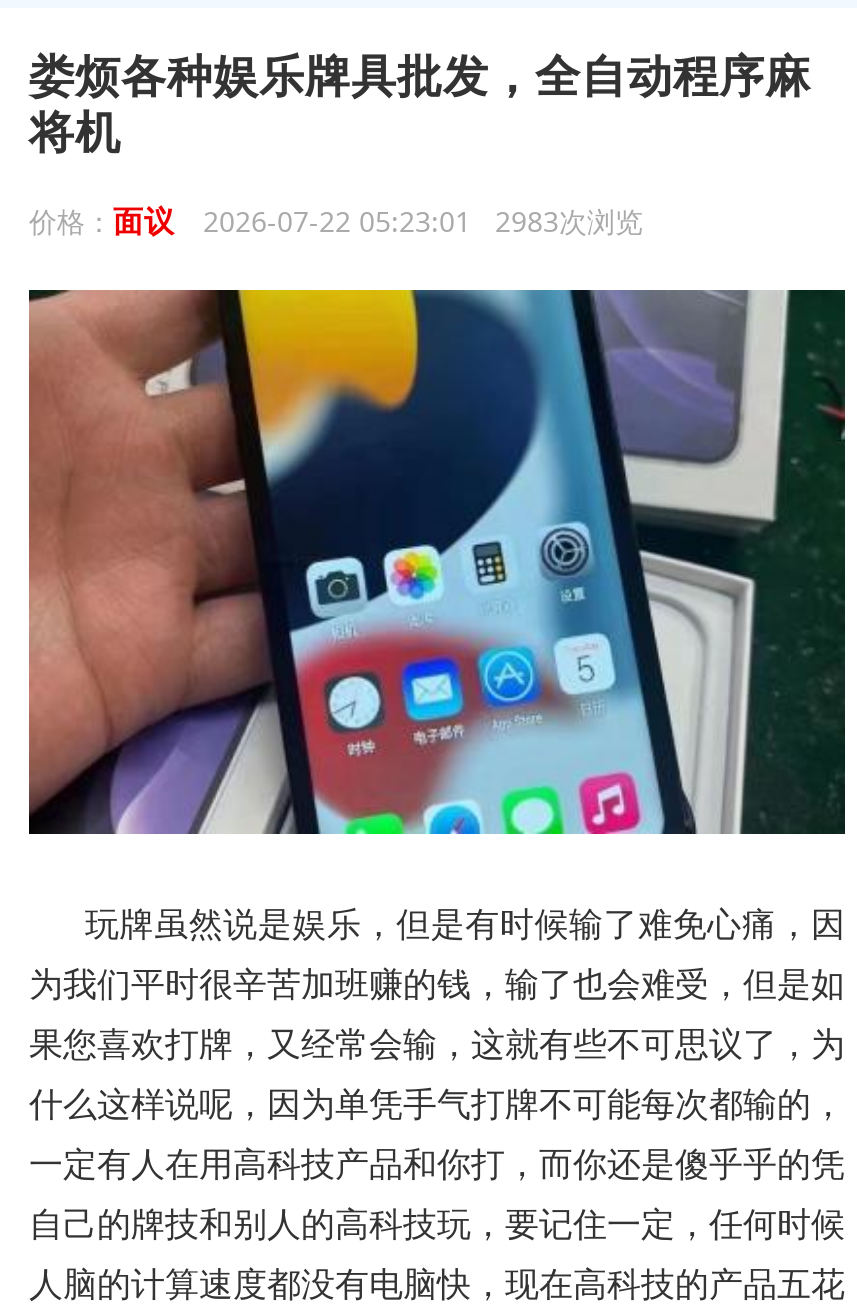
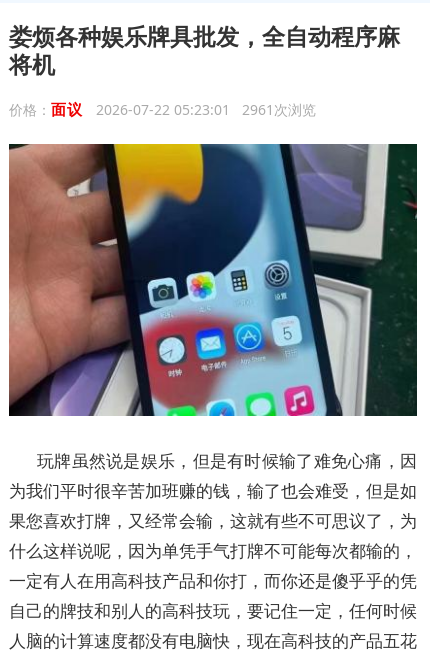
- 价格：面议 2026-07-22 05:23:01 2983次浏览
+ 价格：面议 2026-07-22 05:23:01 2961次浏览
